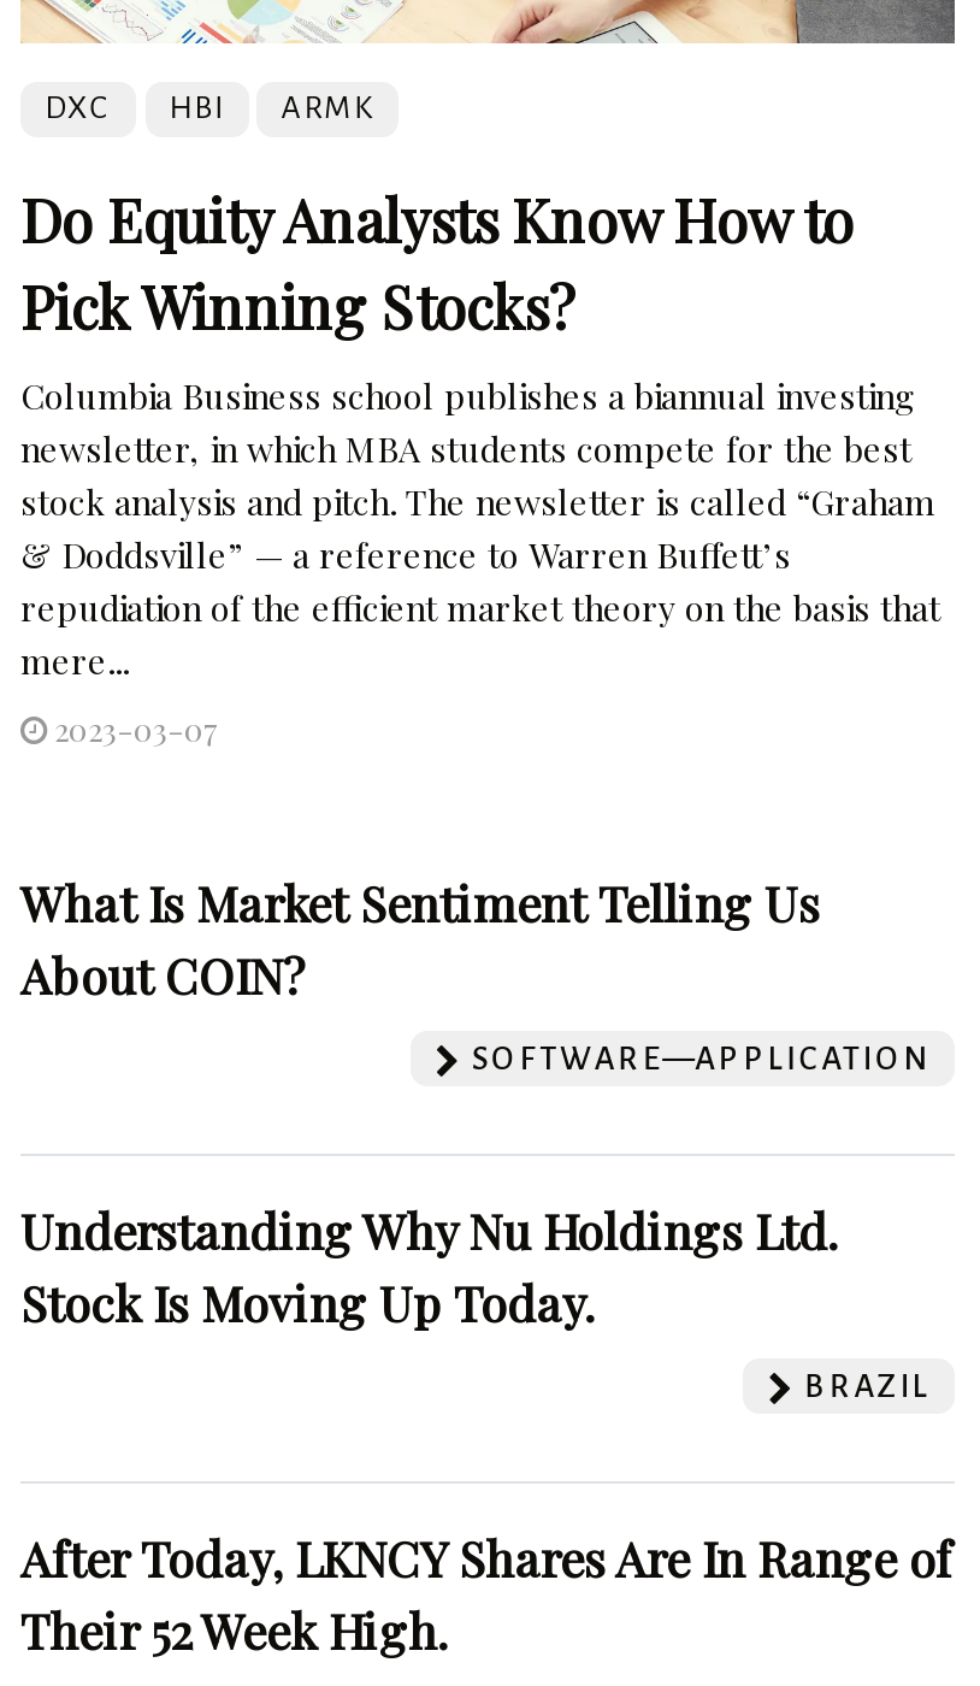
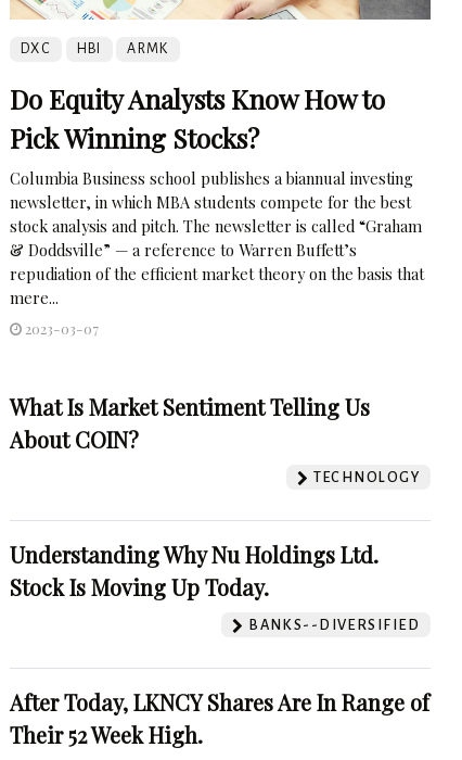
- SOFTWARE—APPLICATION
+ TECHNOLOGY

- BRAZIL
+ BANKS--DIVERSIFIED
